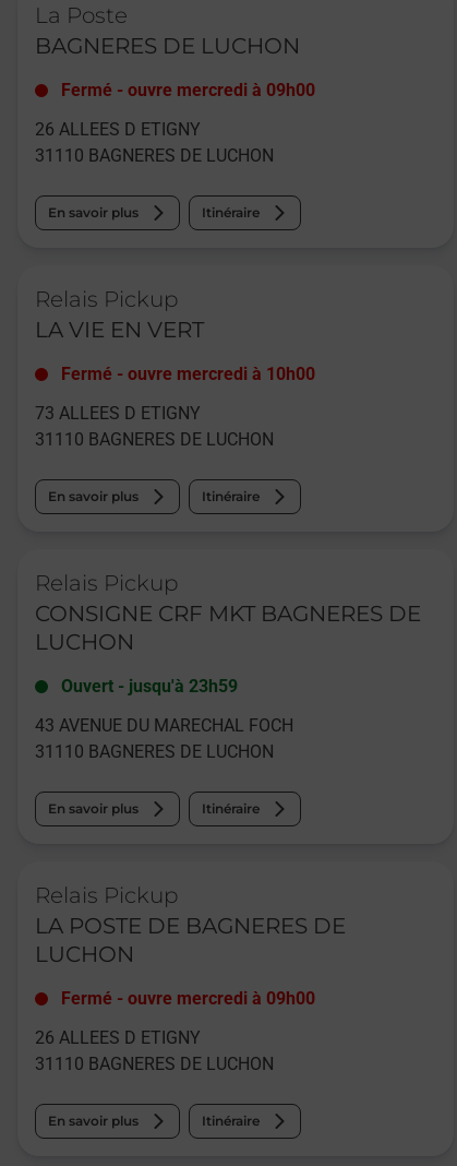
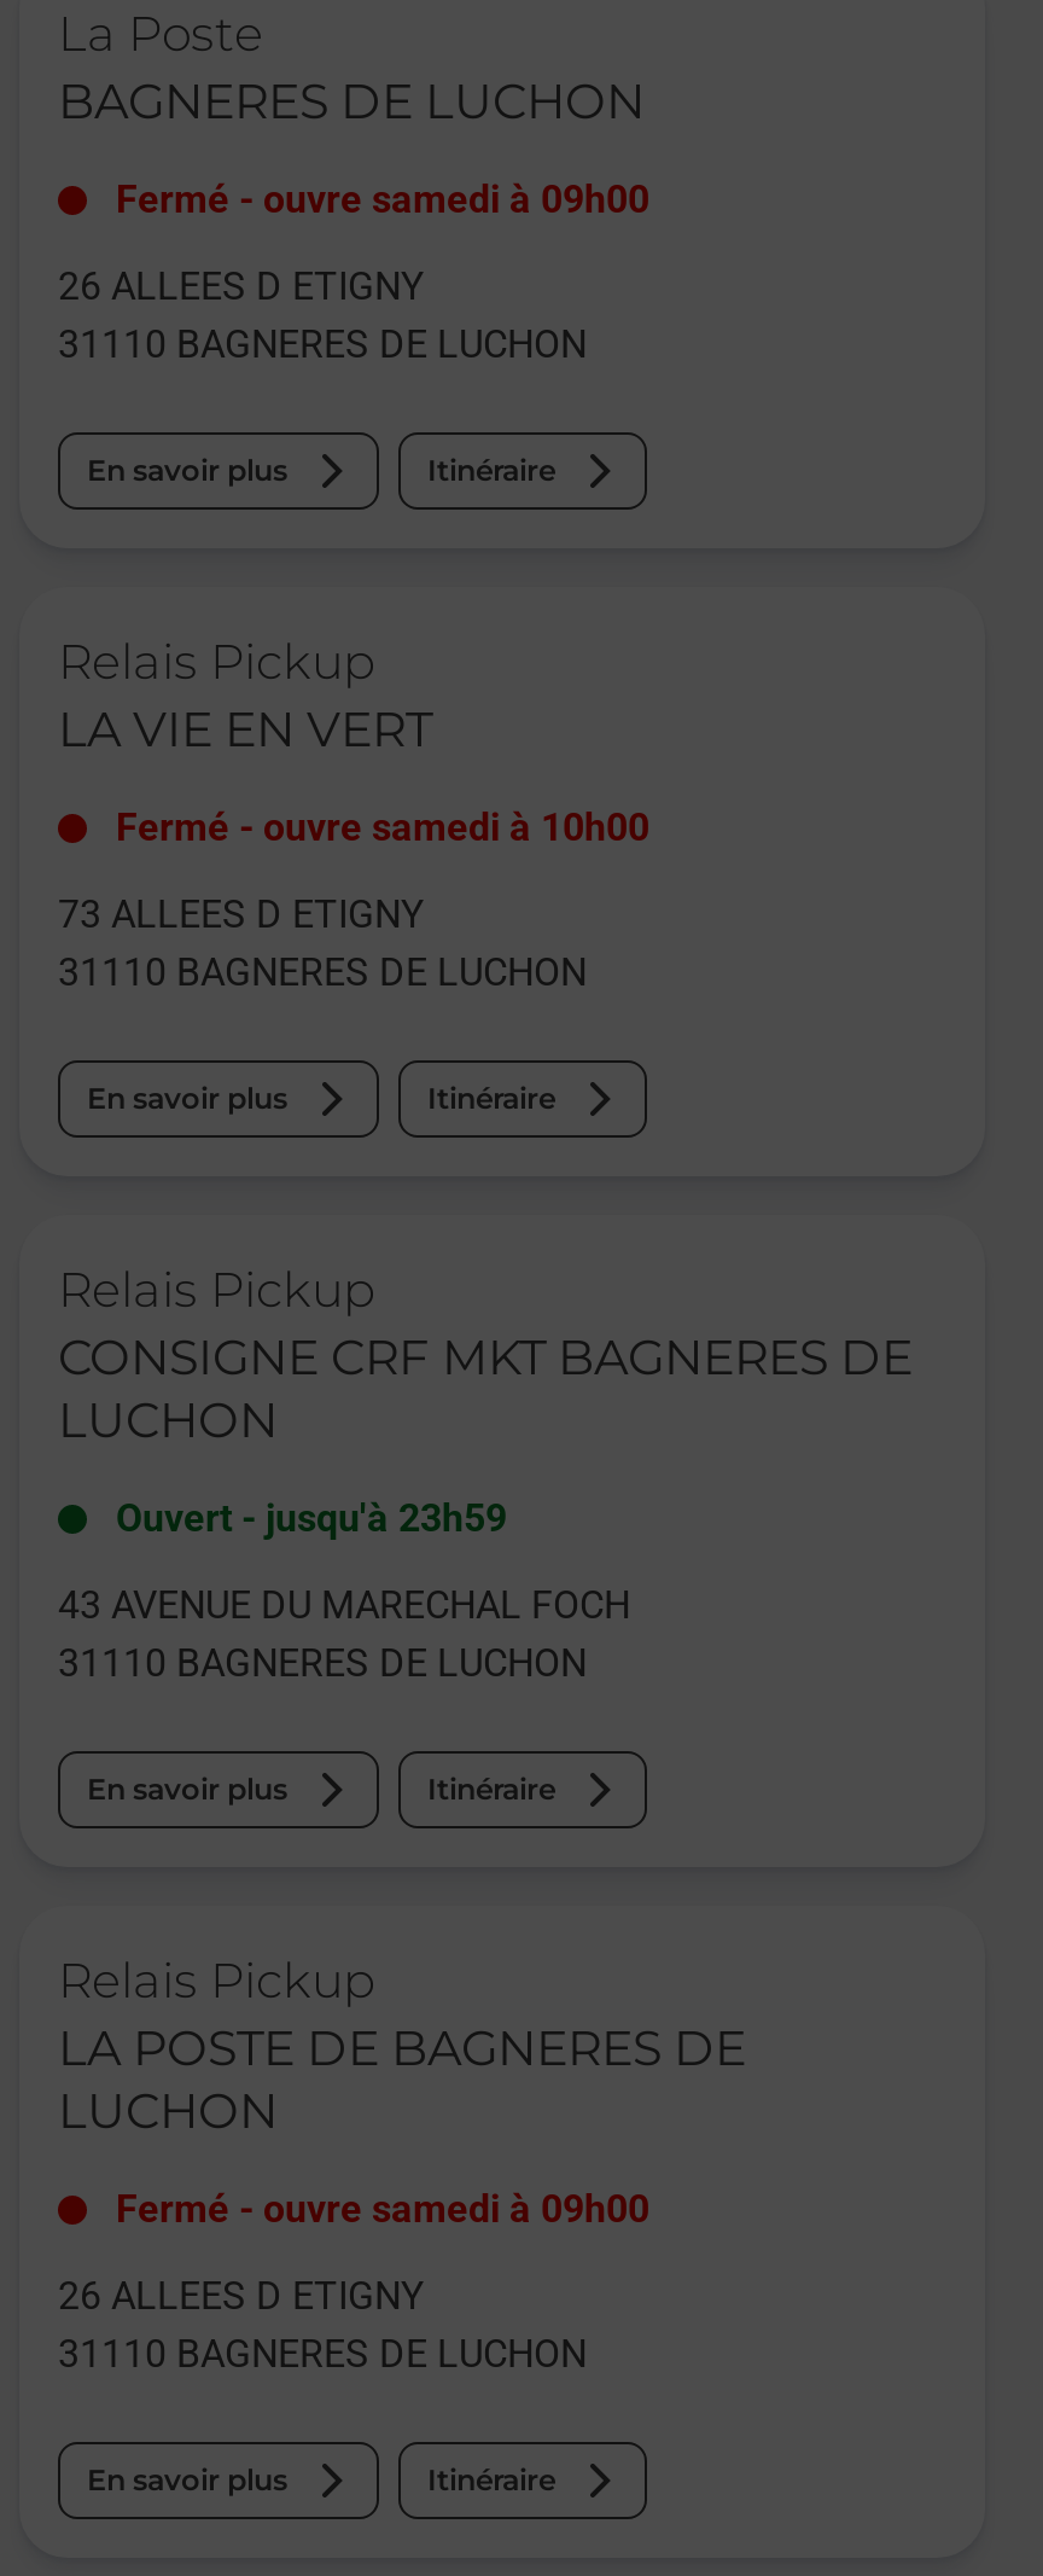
- Fermé - ouvre mercredi à 09h00
+ Fermé - ouvre samedi à 09h00

- Fermé - ouvre mercredi à 10h00
+ Fermé - ouvre samedi à 10h00

- Fermé - ouvre mercredi à 09h00
+ Fermé - ouvre samedi à 09h00
